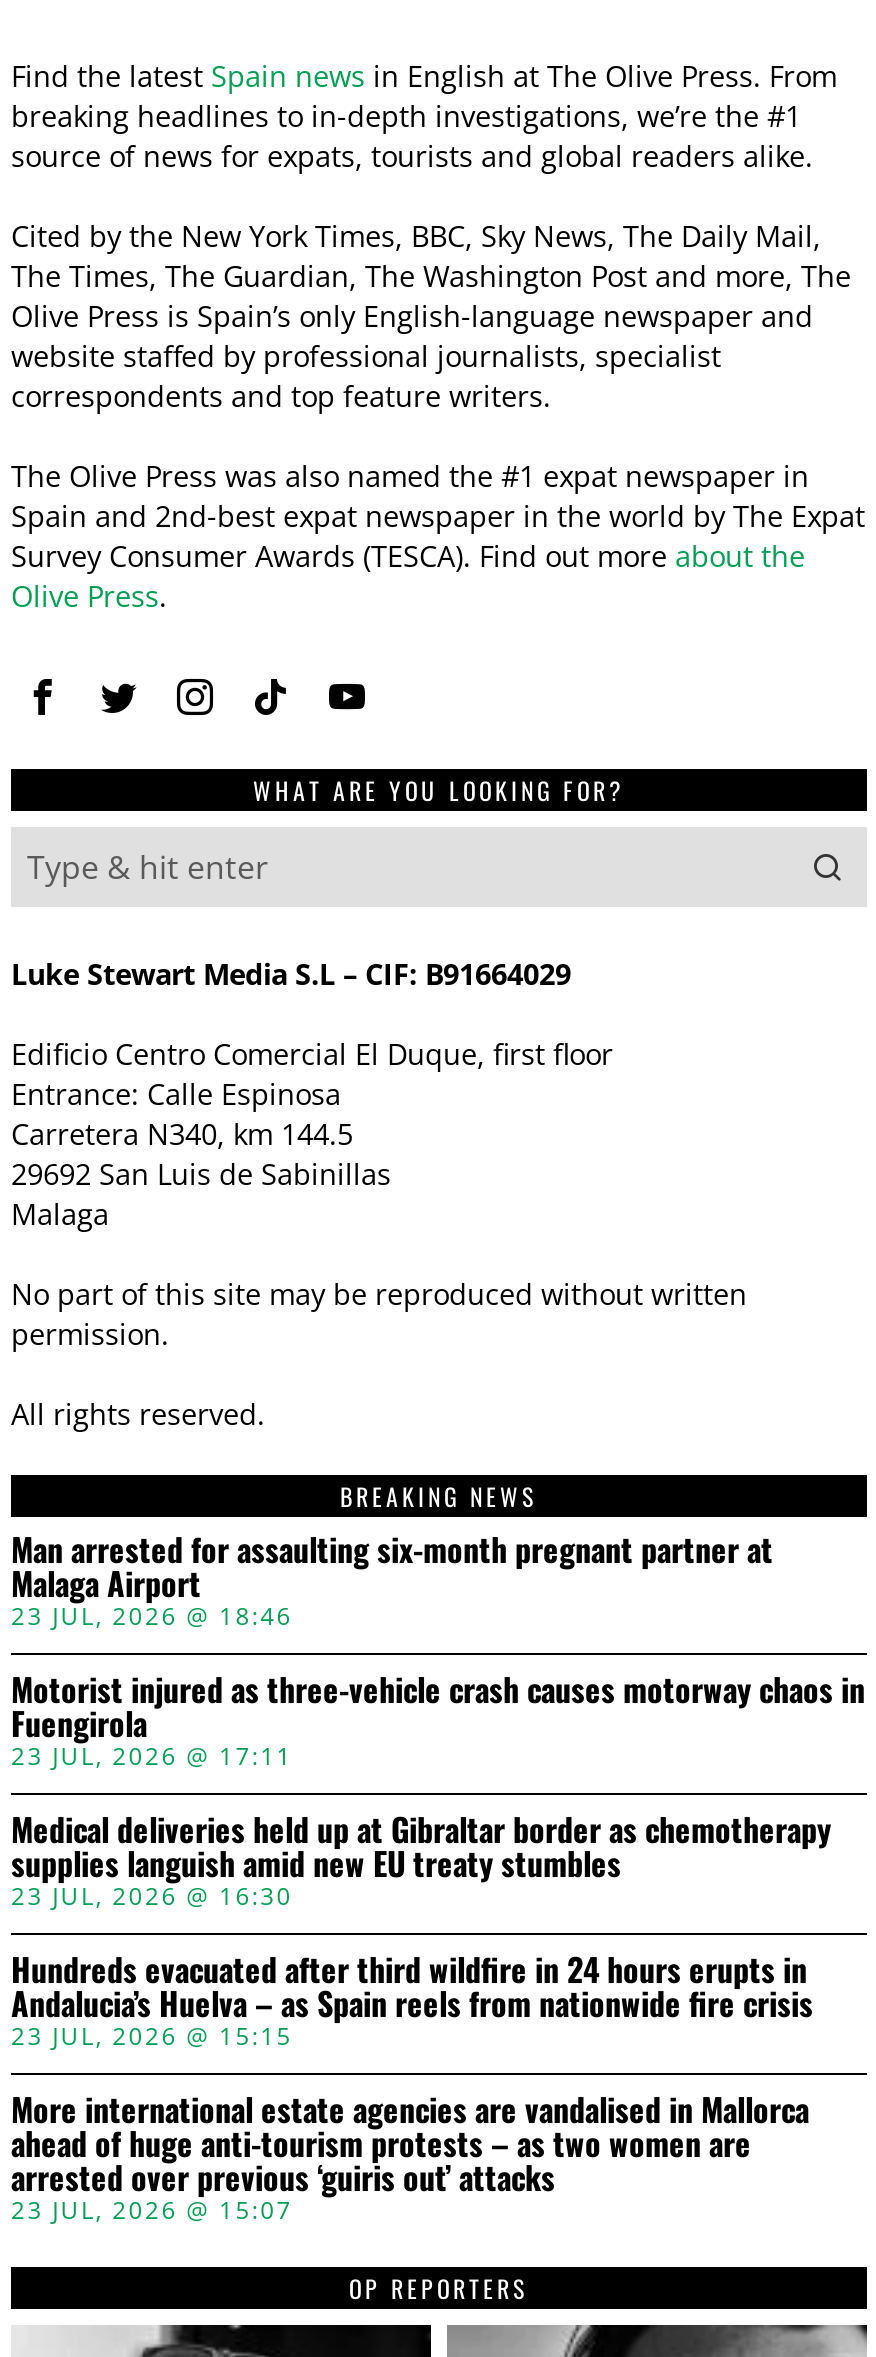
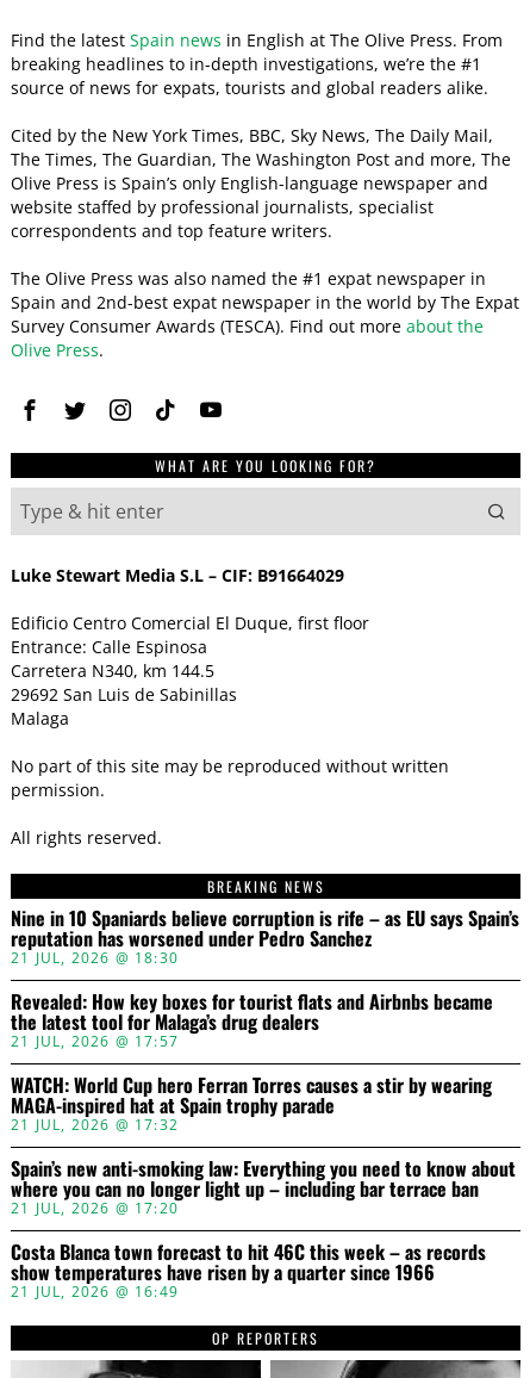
- Man arrested for assaulting six-month pregnant partner at
- Malaga Airport
- 23 JUL, 2026 @ 18:46
+ Nine in 10 Spaniards believe corruption is rife – as EU says Spain’s
+ reputation has worsened under Pedro Sanchez
+ 21 JUL, 2026 @ 18:30

- Motorist injured as three-vehicle crash causes motorway chaos in
- Fuengirola
- 23 JUL, 2026 @ 17:11
+ Revealed: How key boxes for tourist flats and Airbnbs became
+ the latest tool for Malaga’s drug dealers
+ 21 JUL, 2026 @ 17:57

- Medical deliveries held up at Gibraltar border as chemotherapy
- supplies languish amid new EU treaty stumbles
- 23 JUL, 2026 @ 16:30
+ WATCH: World Cup hero Ferran Torres causes a stir by wearing
+ MAGA-inspired hat at Spain trophy parade
+ 21 JUL, 2026 @ 17:32

- Hundreds evacuated after third wildfire in 24 hours erupts in
- Andalucia’s Huelva – as Spain reels from nationwide fire crisis
- 23 JUL, 2026 @ 15:15
+ Spain’s new anti-smoking law: Everything you need to know about
+ where you can no longer light up – including bar terrace ban
+ 21 JUL, 2026 @ 17:20

- More international estate agencies are vandalised in Mallorca
- ahead of huge anti-tourism protests – as two women are
- arrested over previous ‘guiris out’ attacks
- 23 JUL, 2026 @ 15:07
+ Costa Blanca town forecast to hit 46C this week – as records
+ show temperatures have risen by a quarter since 1966
+ 21 JUL, 2026 @ 16:49
